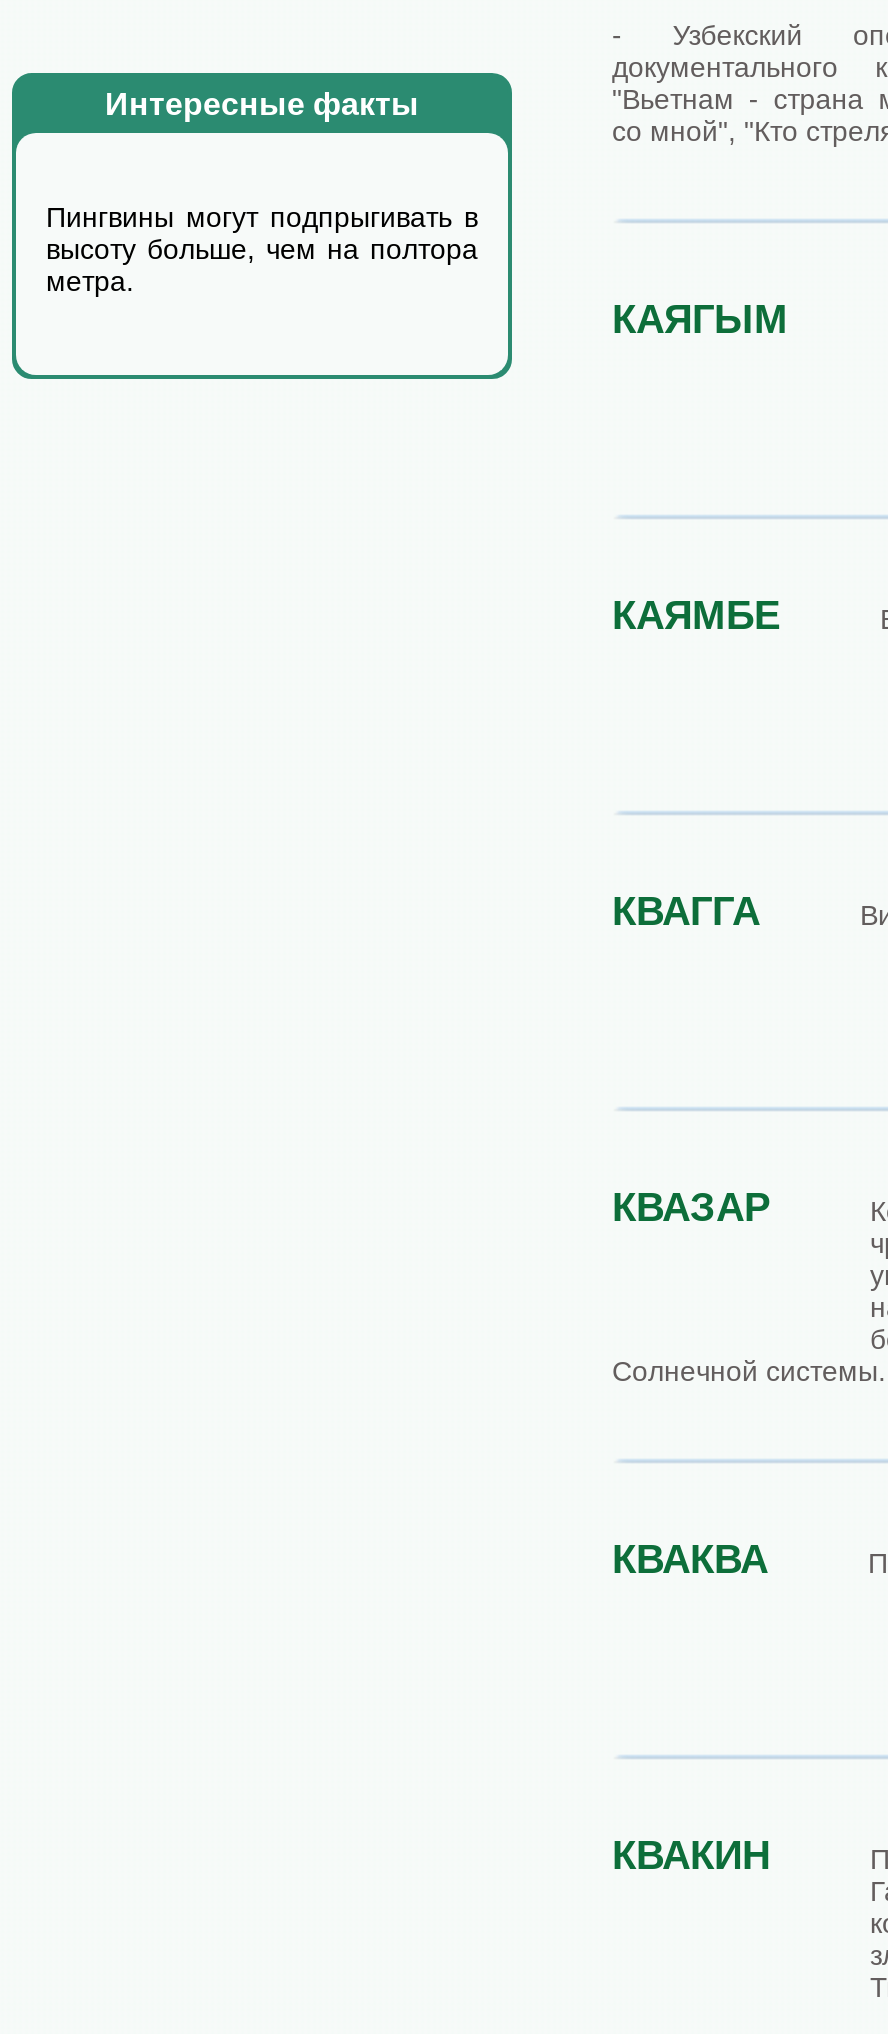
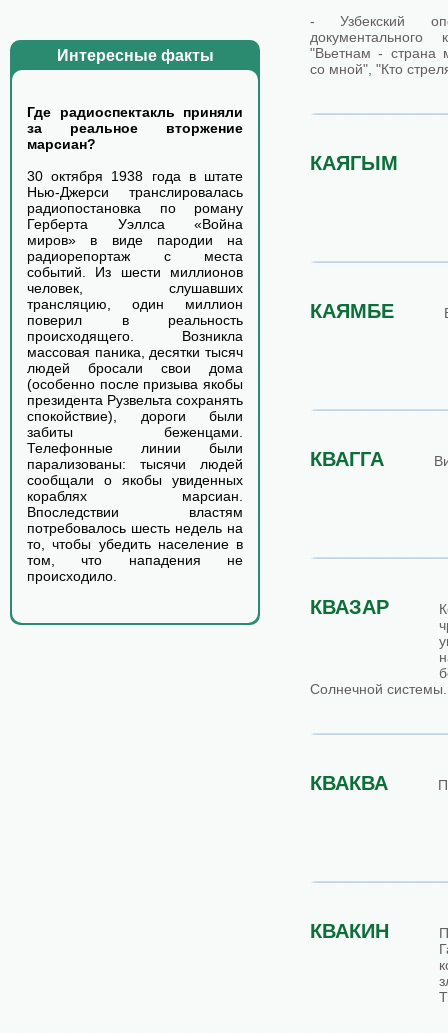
- Пингвины могyт подпpыгивать в
- высотy больше, чем на полтоpа
- метpа.
+ Где радиоспектакль приняли
+ за реальное вторжение
+ марсиан?
+ 30 октября 1938 года в штате
+ Нью-Джерси транслировалась
+ радиопостановка по роману
+ Герберта Уэллса «Война
+ миров» в виде пародии на
+ радиорепортаж с места
+ событий. Из шести миллионов
+ человек, слушавших
+ трансляцию, один миллион
+ поверил в реальность
+ происходящего. Возникла
+ массовая паника, десятки тысяч
+ людей бросали свои дома
+ (особенно после призыва якобы
+ президента Рузвельта сохранять
+ спокойствие), дороги были
+ забиты беженцами.
+ Телефонные линии были
+ парализованы: тысячи людей
+ сообщали о якобы увиденных
+ кораблях марсиан.
+ Впоследствии властям
+ потребовалось шесть недель на
+ то, чтобы убедить население в
+ том, что нападения не
+ происходило.

+ [image]
